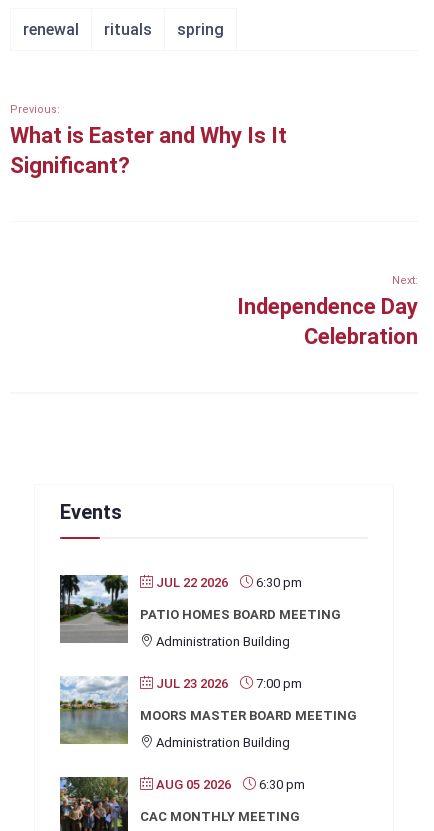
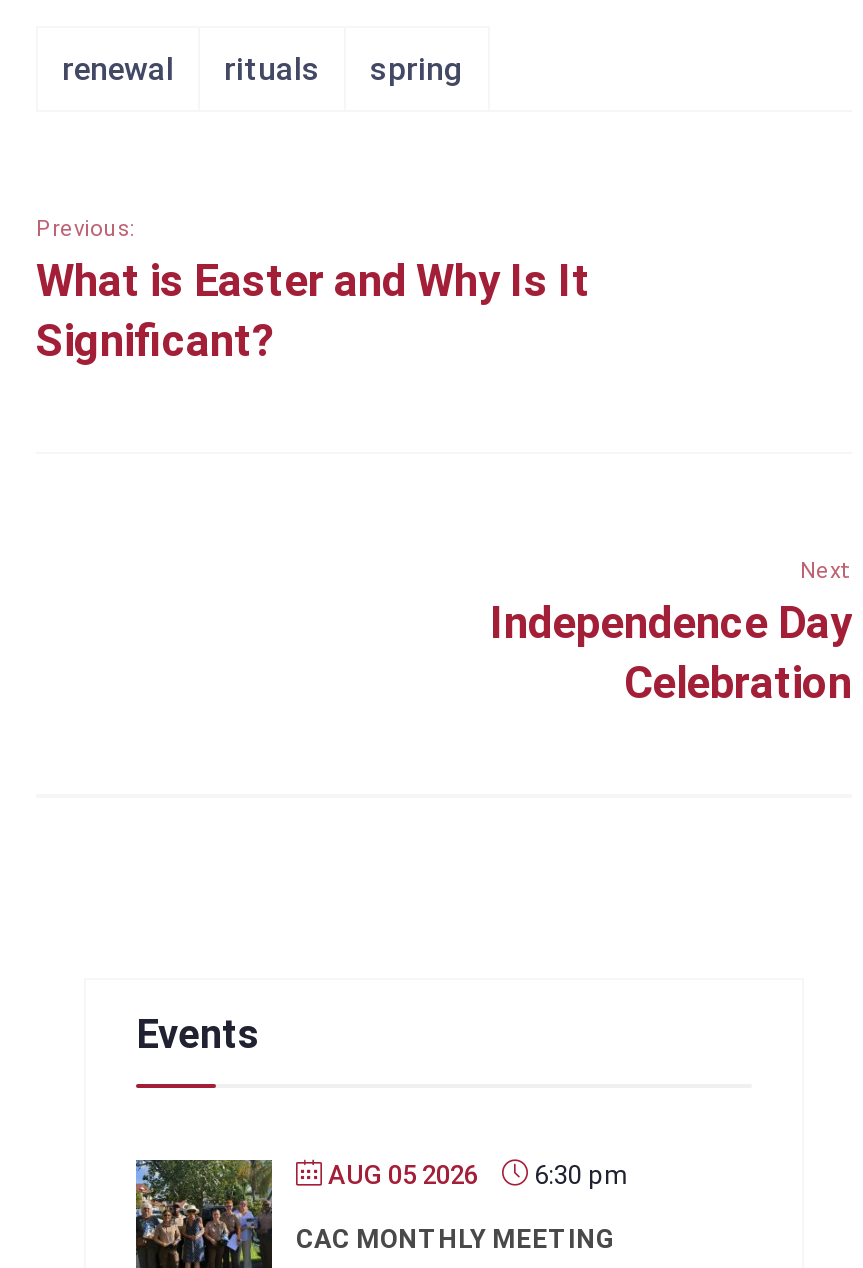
- [image]
- JUL 22 2026
- 6:30 pm
- PATIO HOMES BOARD MEETING
- Administration Building
- JUL 23 2026
- 7:00 pm
- MOORS MASTER BOARD MEETING
- Administration Building

- [image]
